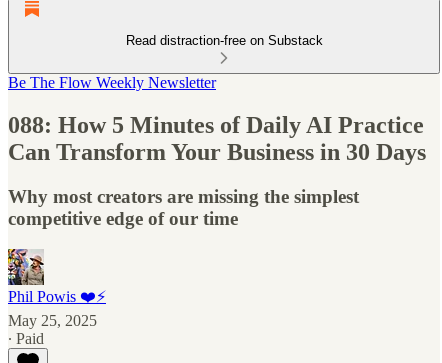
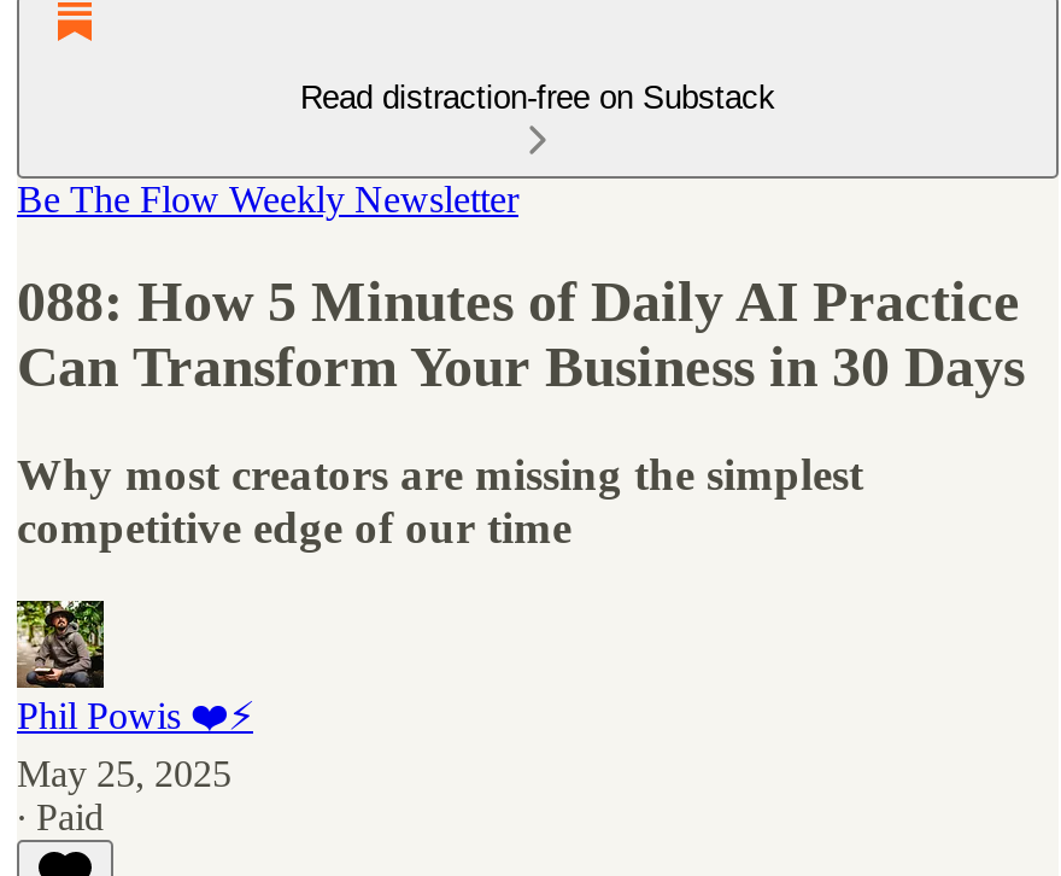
- [image]
+ [image]
